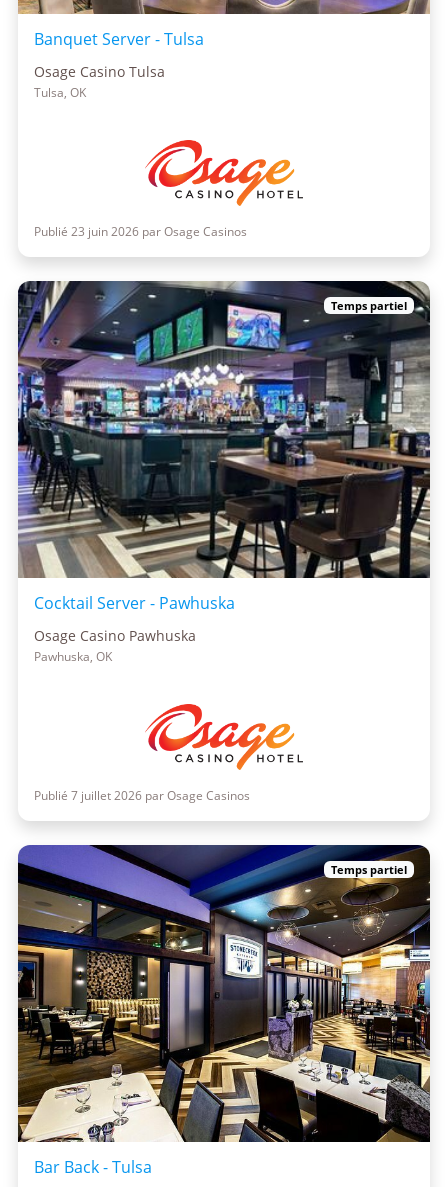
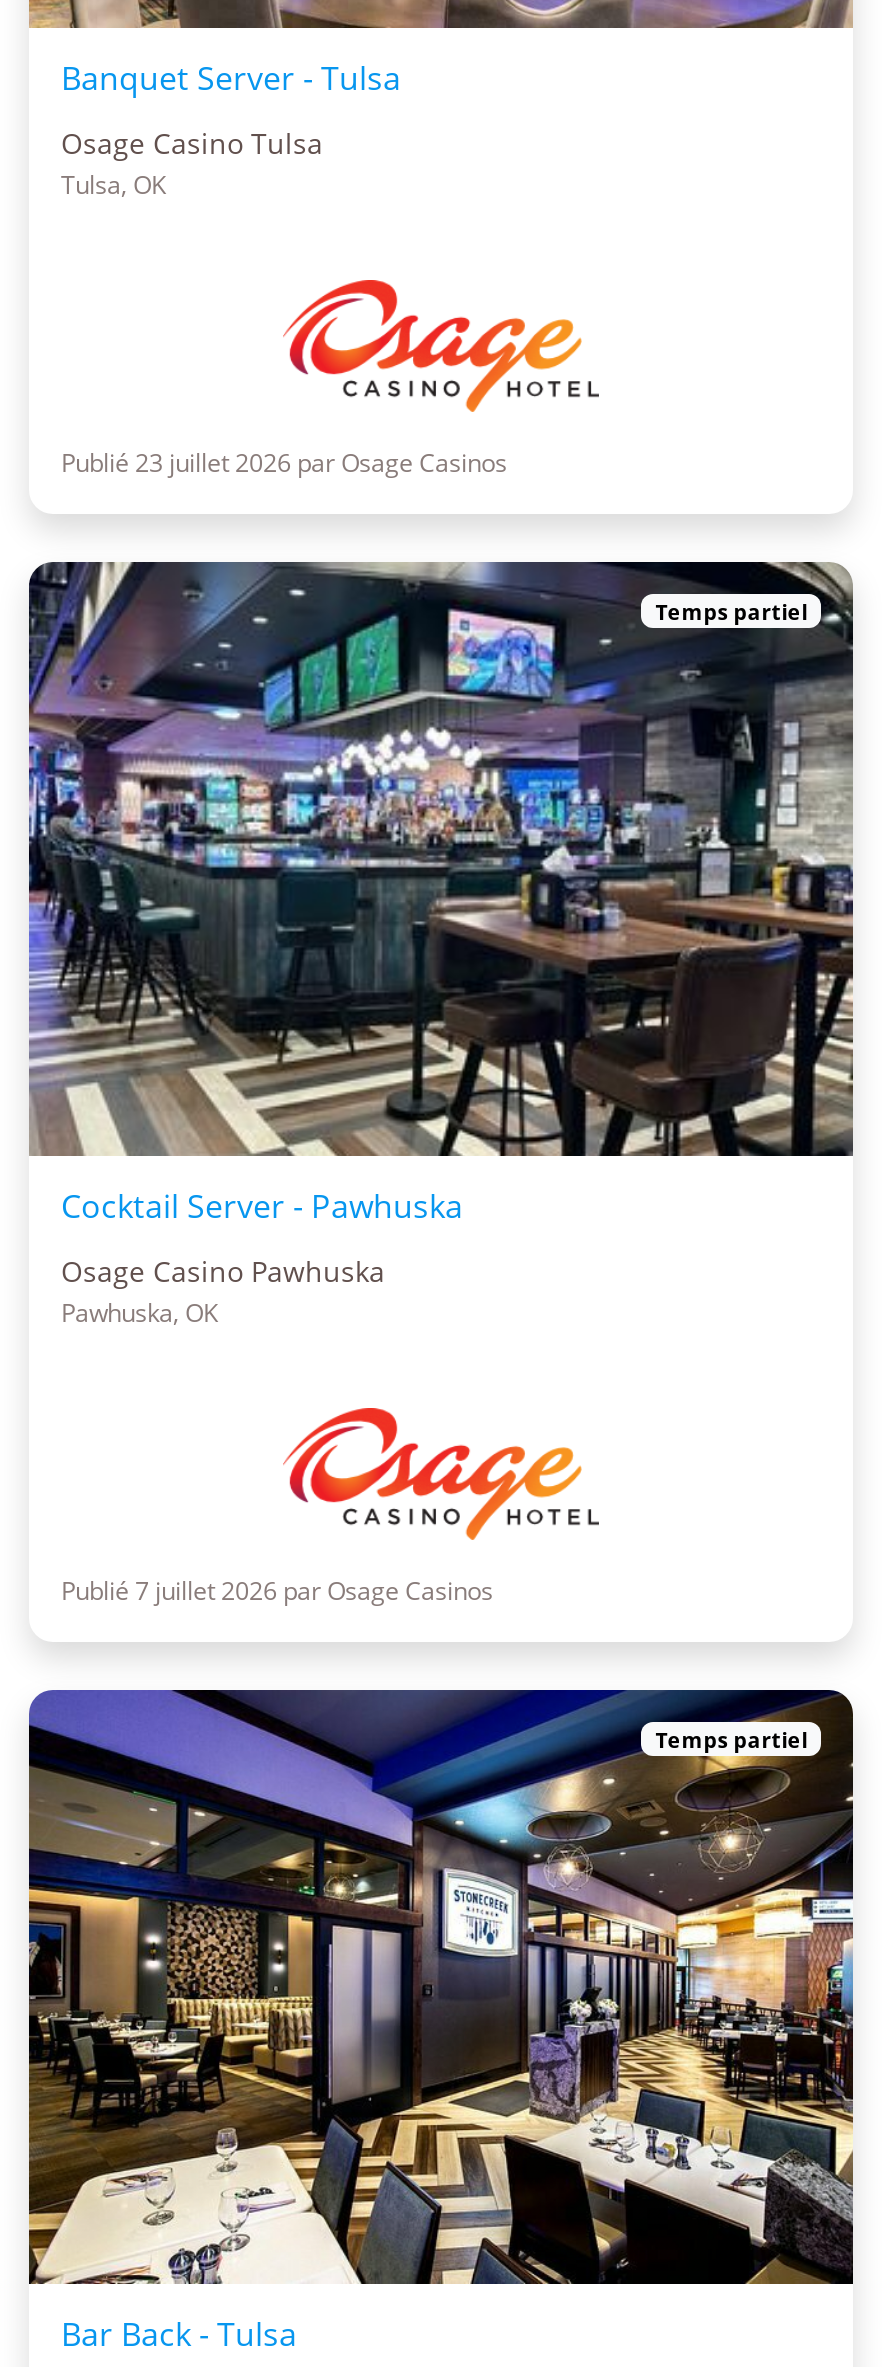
- Publié 23 juin 2026 par Osage Casinos
+ Publié 23 juillet 2026 par Osage Casinos
